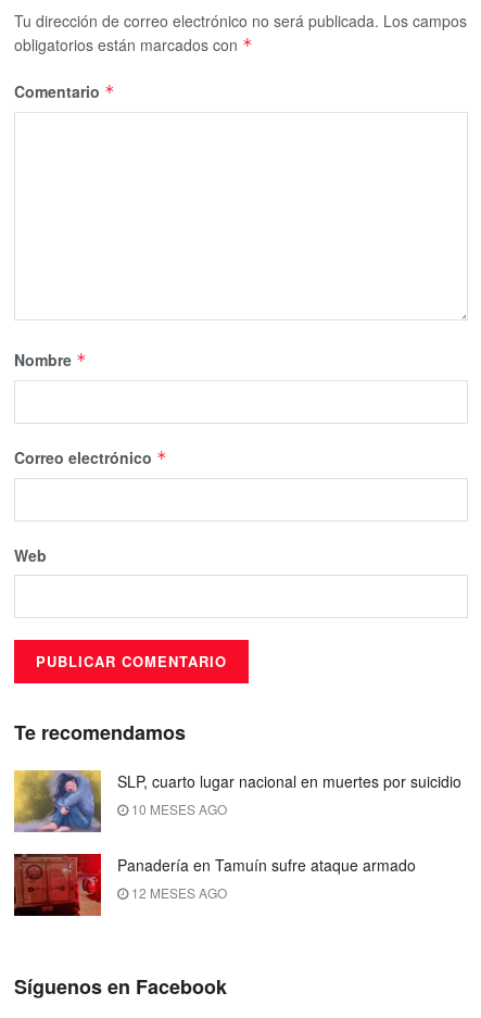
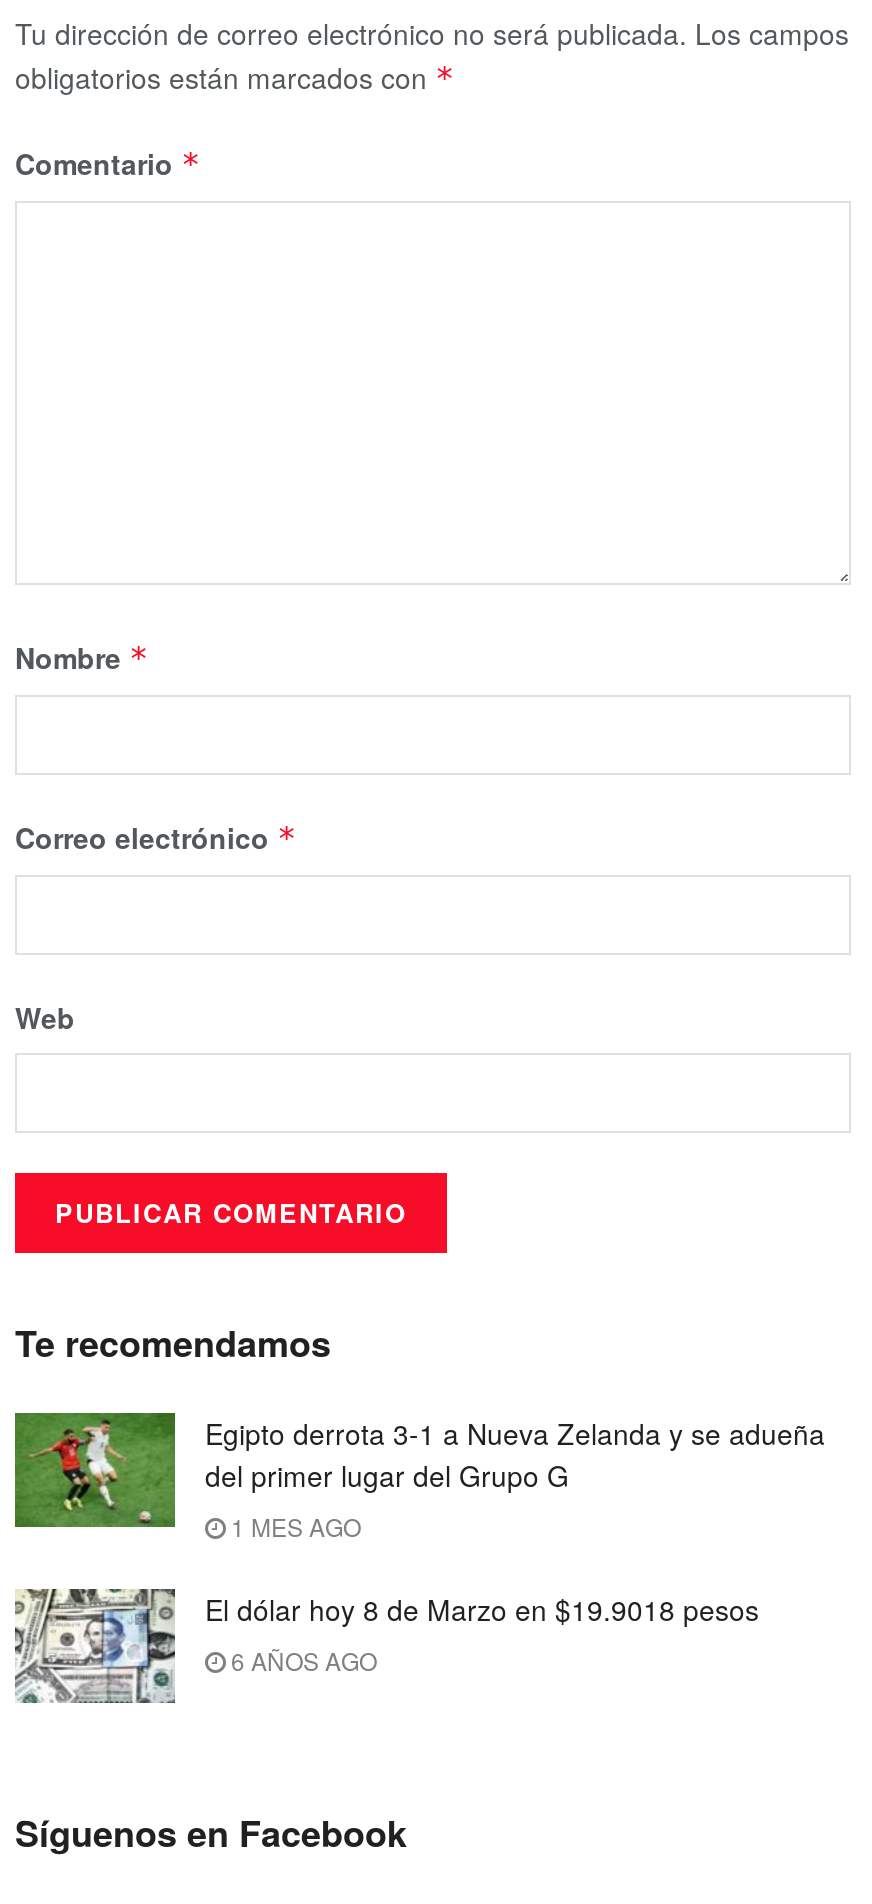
- [image]
- SLP, cuarto lugar nacional en muertes por suicidio
- 10 MESES AGO
+ [image]
+ Egipto derrota 3-1 a Nueva Zelanda y se adueña
+ del primer lugar del Grupo G
+ 1 MES AGO

- [image]
- Panadería en Tamuín sufre ataque armado
- 12 MESES AGO
+ [image]
+ El dólar hoy 8 de Marzo en $19.9018 pesos
+ 6 AÑOS AGO
